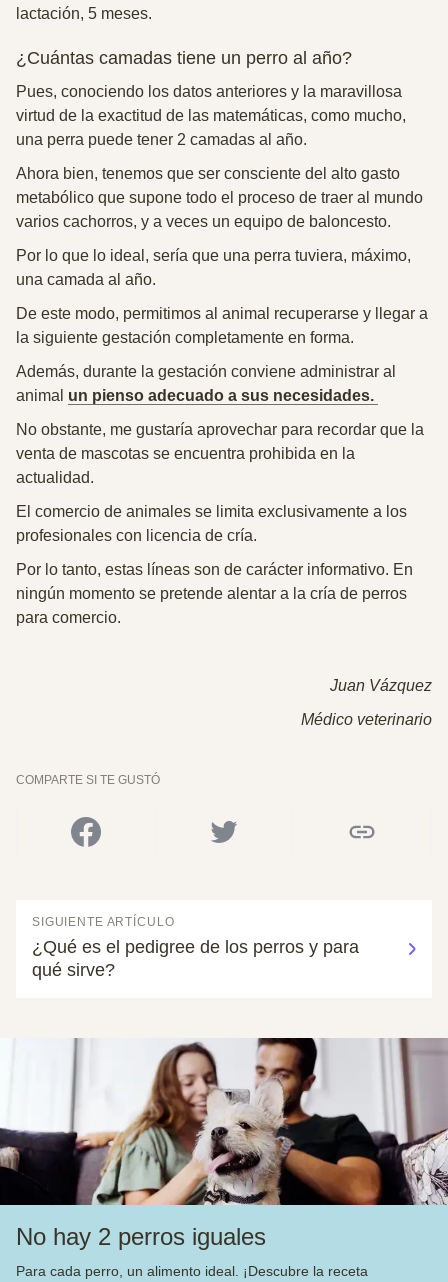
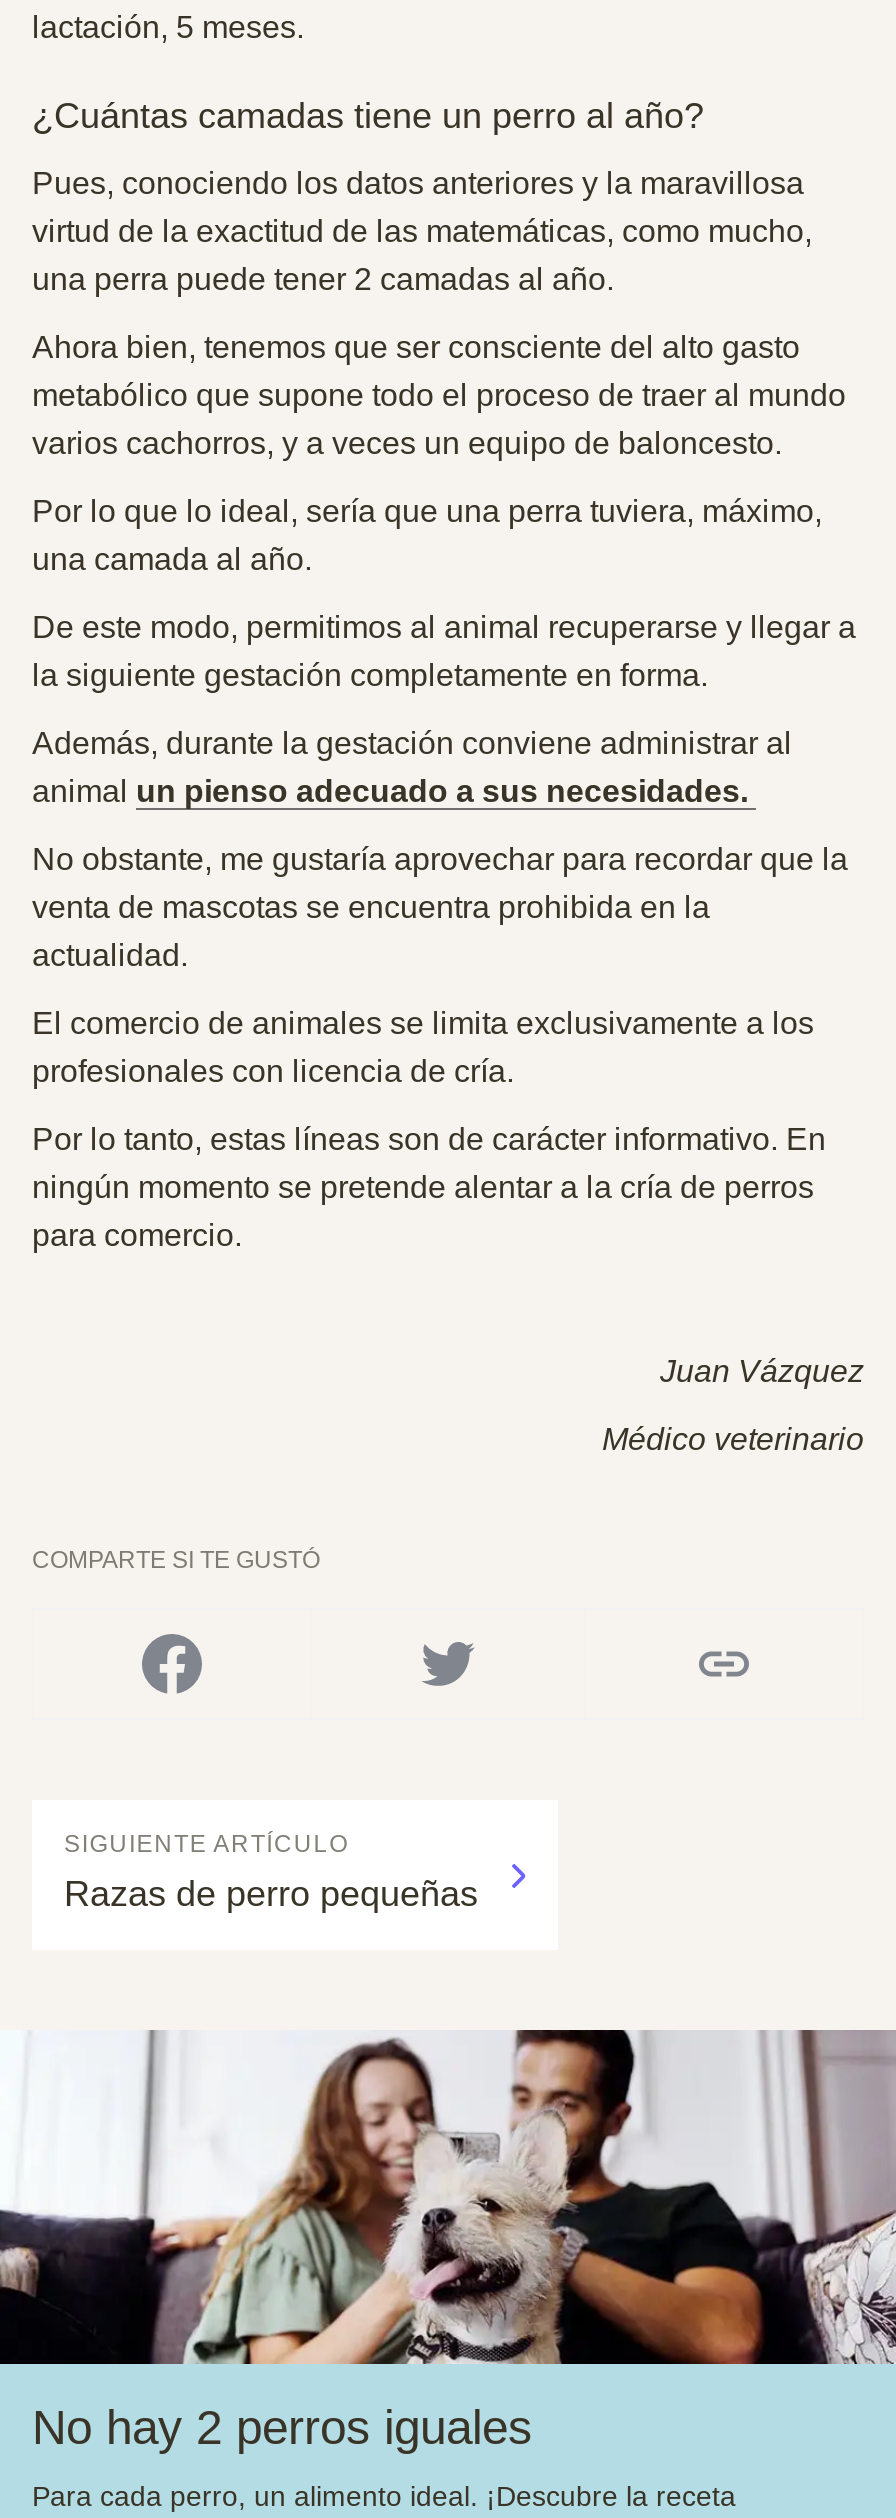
- ¿Qué es el pedigree de los perros y para
- qué sirve?
+ Razas de perro pequeñas
